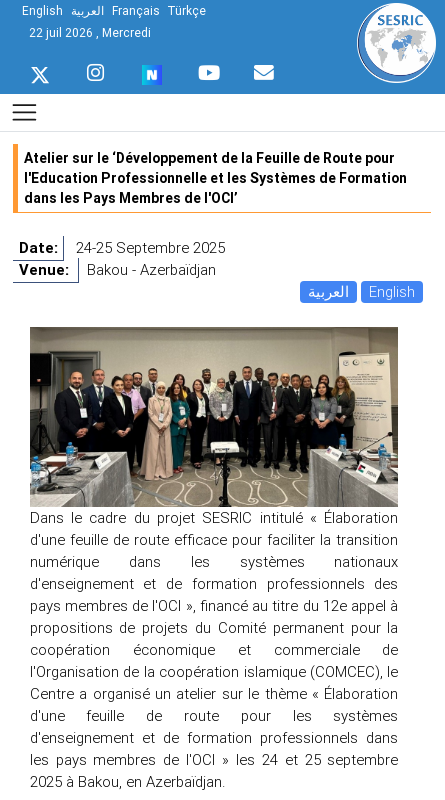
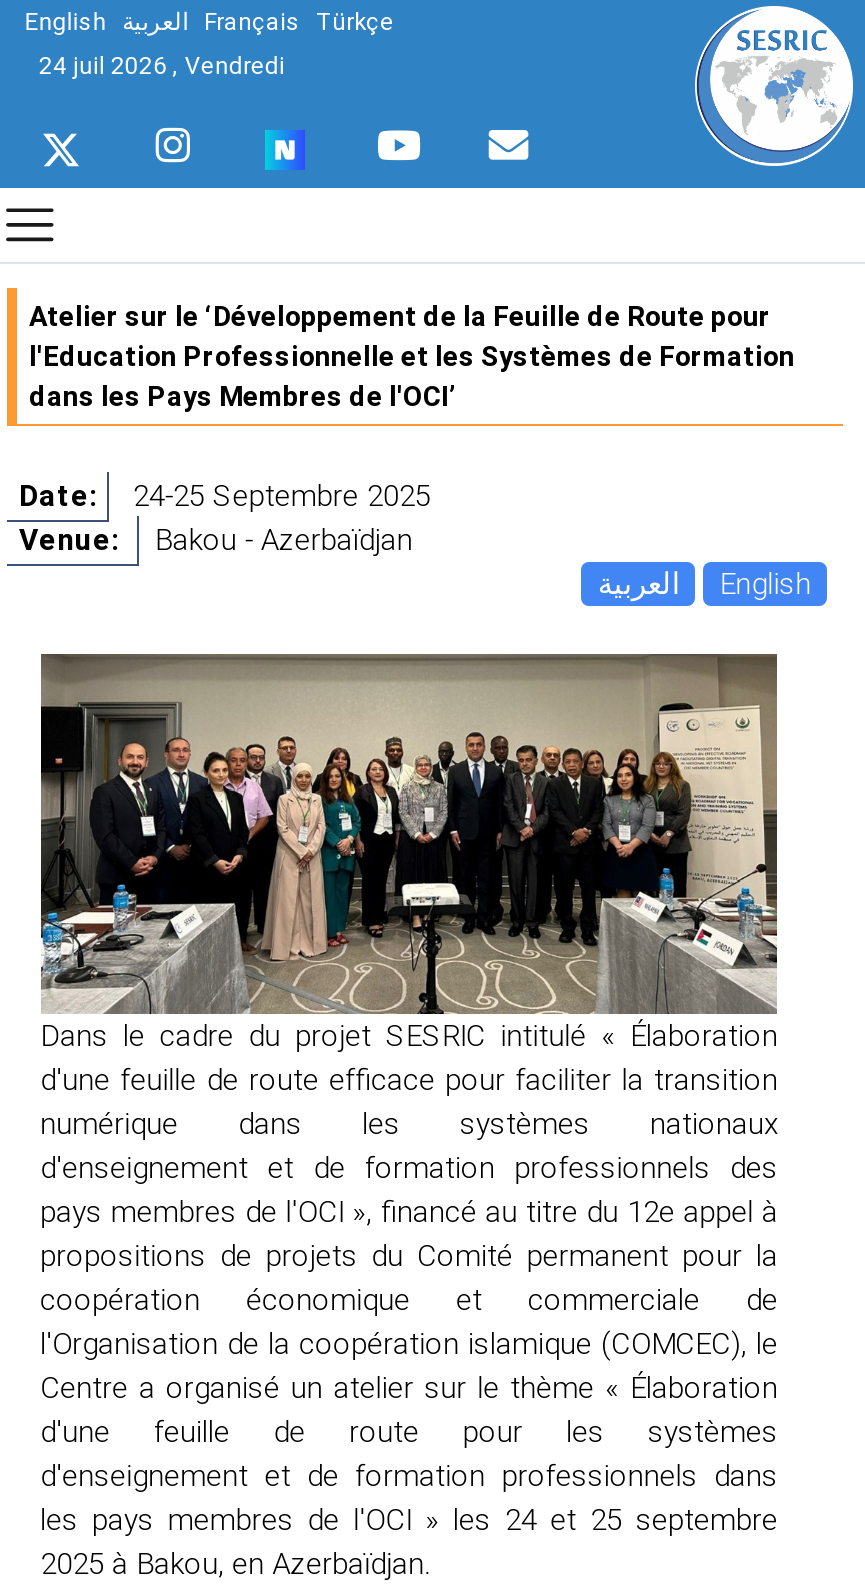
- 22 juil 2026 , Mercredi
+ 24 juil 2026 , Vendredi
